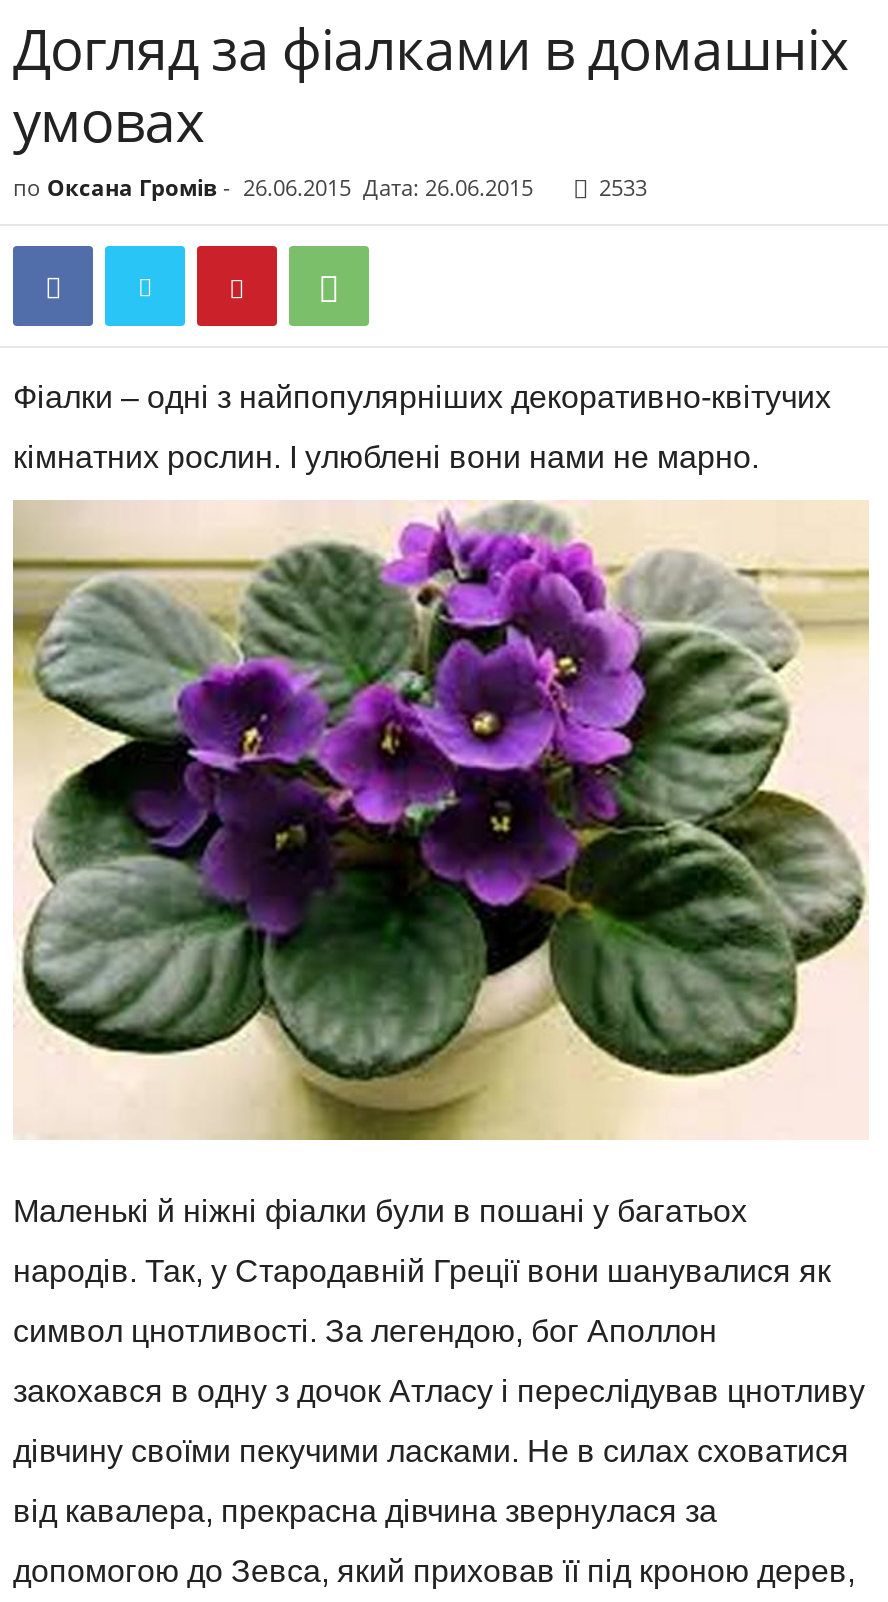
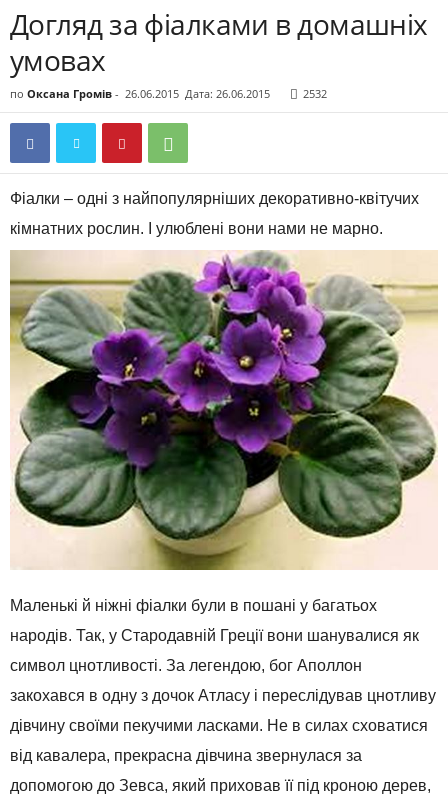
- 2533
+ 2532
